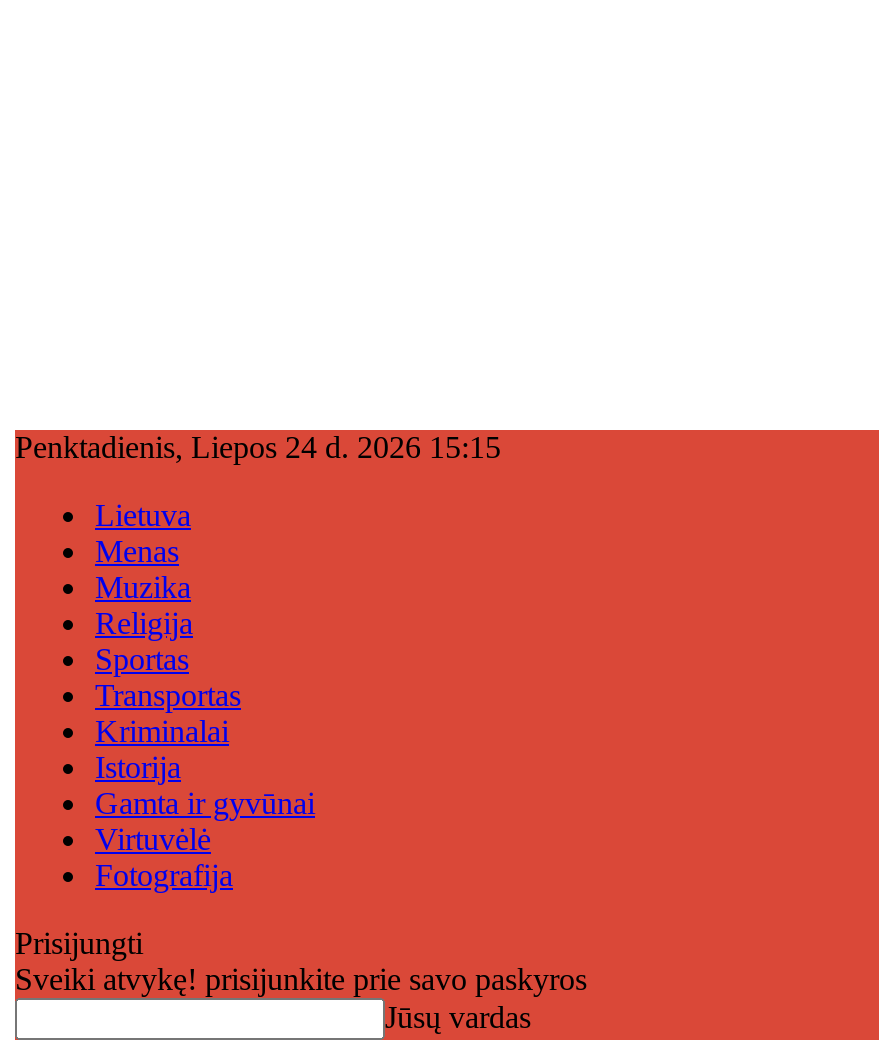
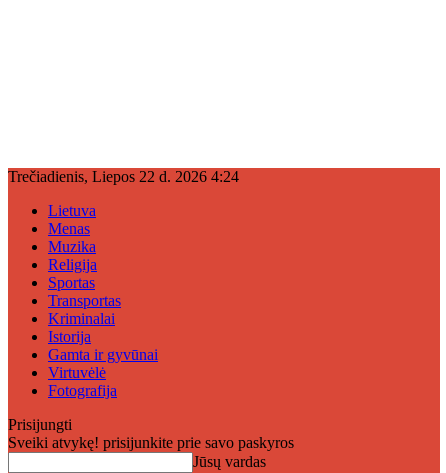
- Penktadienis, Liepos 24 d. 2026 15:15
+ Trečiadienis, Liepos 22 d. 2026 4:24
